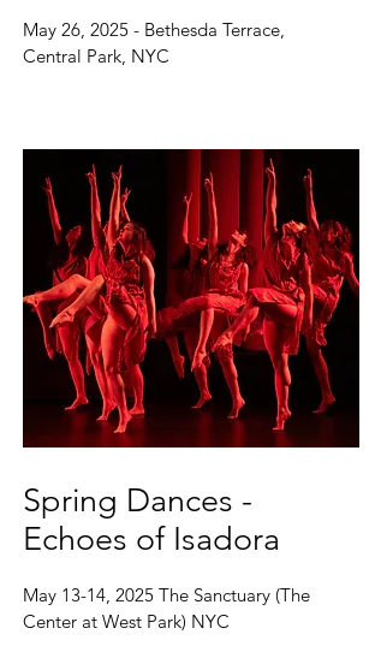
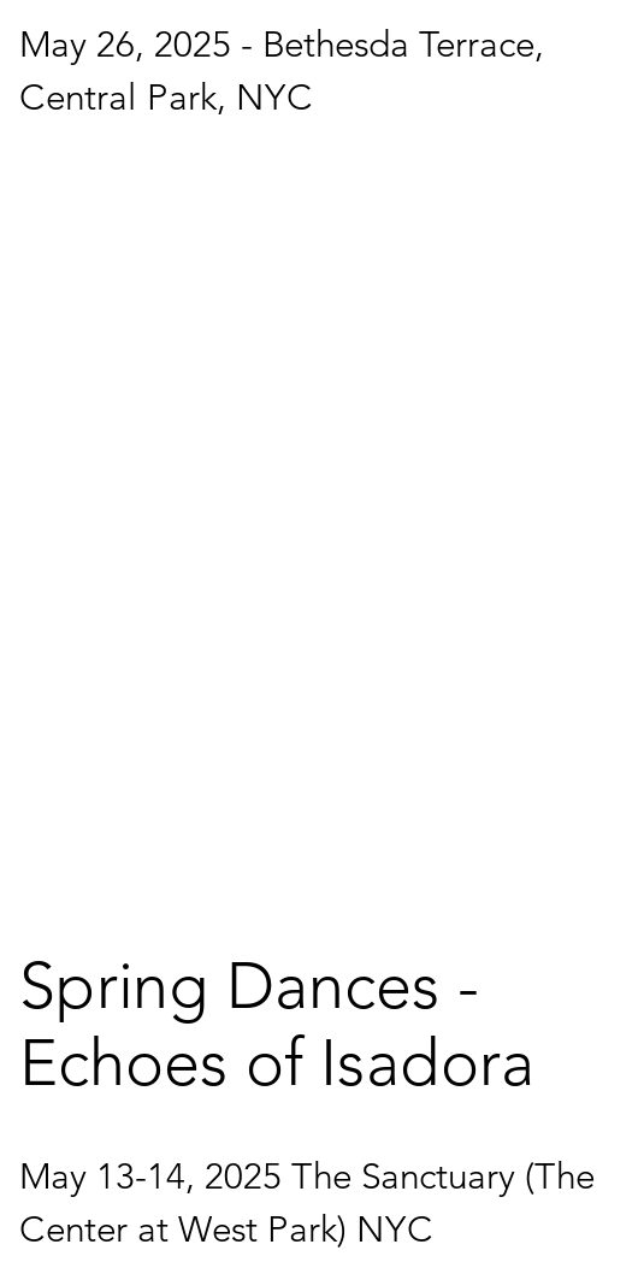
- [image]
